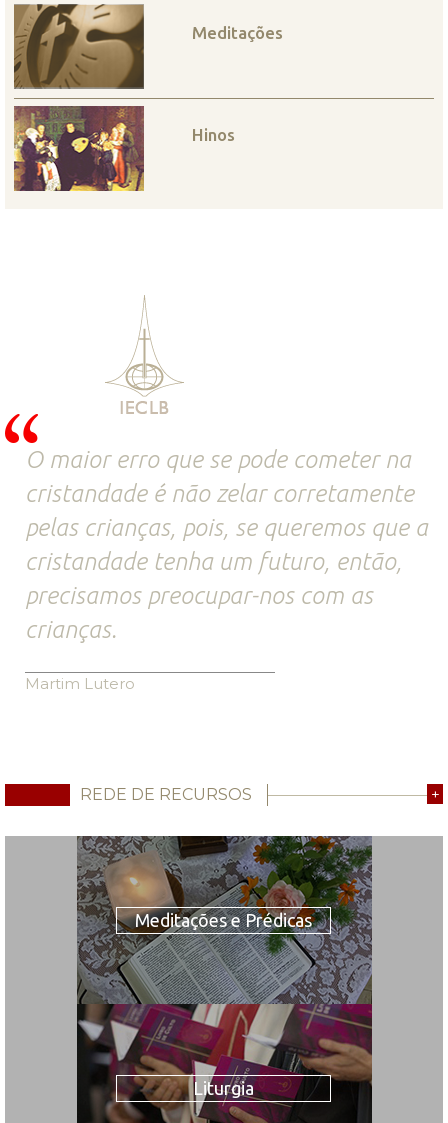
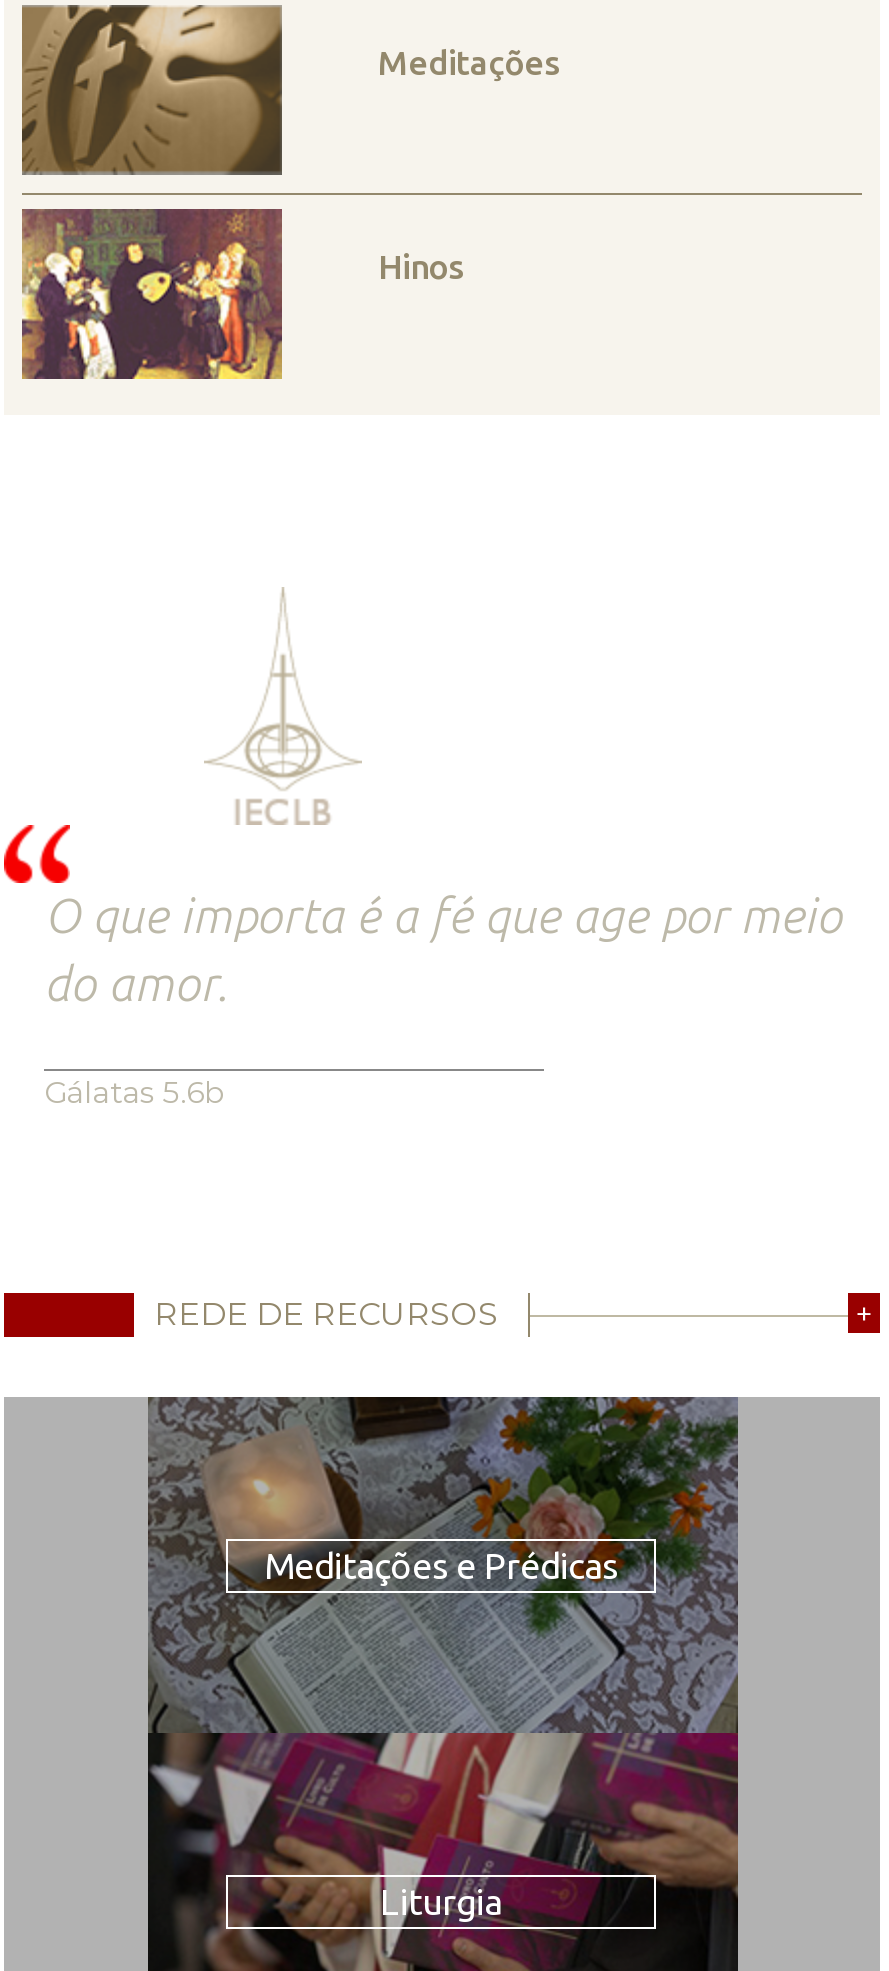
- O maior erro que se pode cometer na
- cristandade é não zelar corretamente
- pelas crianças, pois, se queremos que a
- cristandade tenha um futuro, então,
- precisamos preocupar-nos com as
- crianças.
+ O que importa é a fé que age por meio
+ do amor.

- Martim Lutero
+ Gálatas 5.6b
